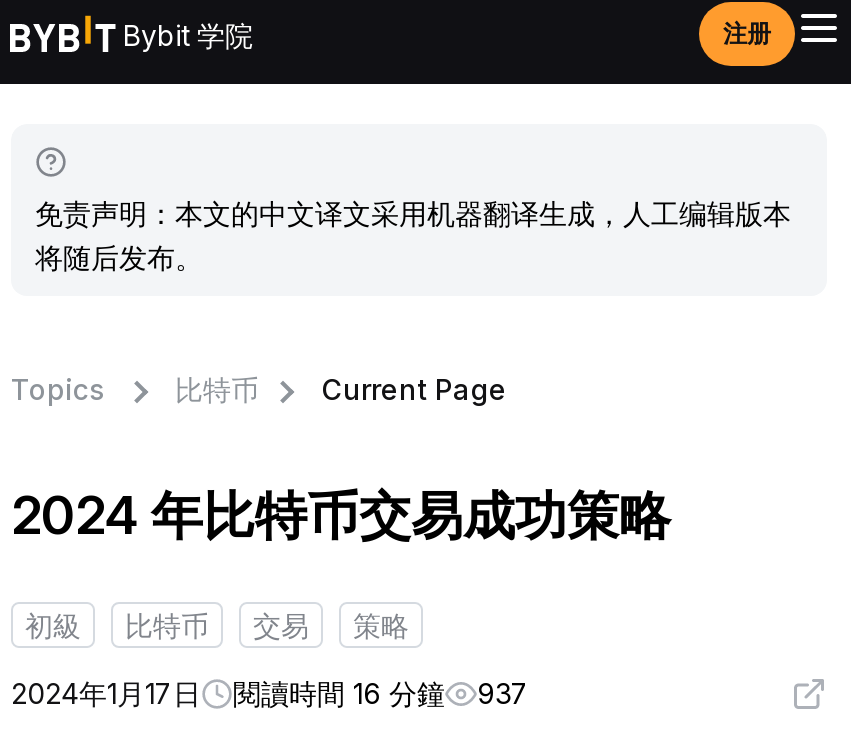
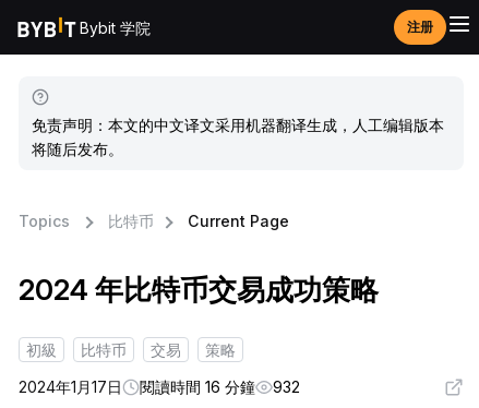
- 2024年1月17日 閱讀時間 16 分鐘 937
+ 2024年1月17日 閱讀時間 16 分鐘 932
